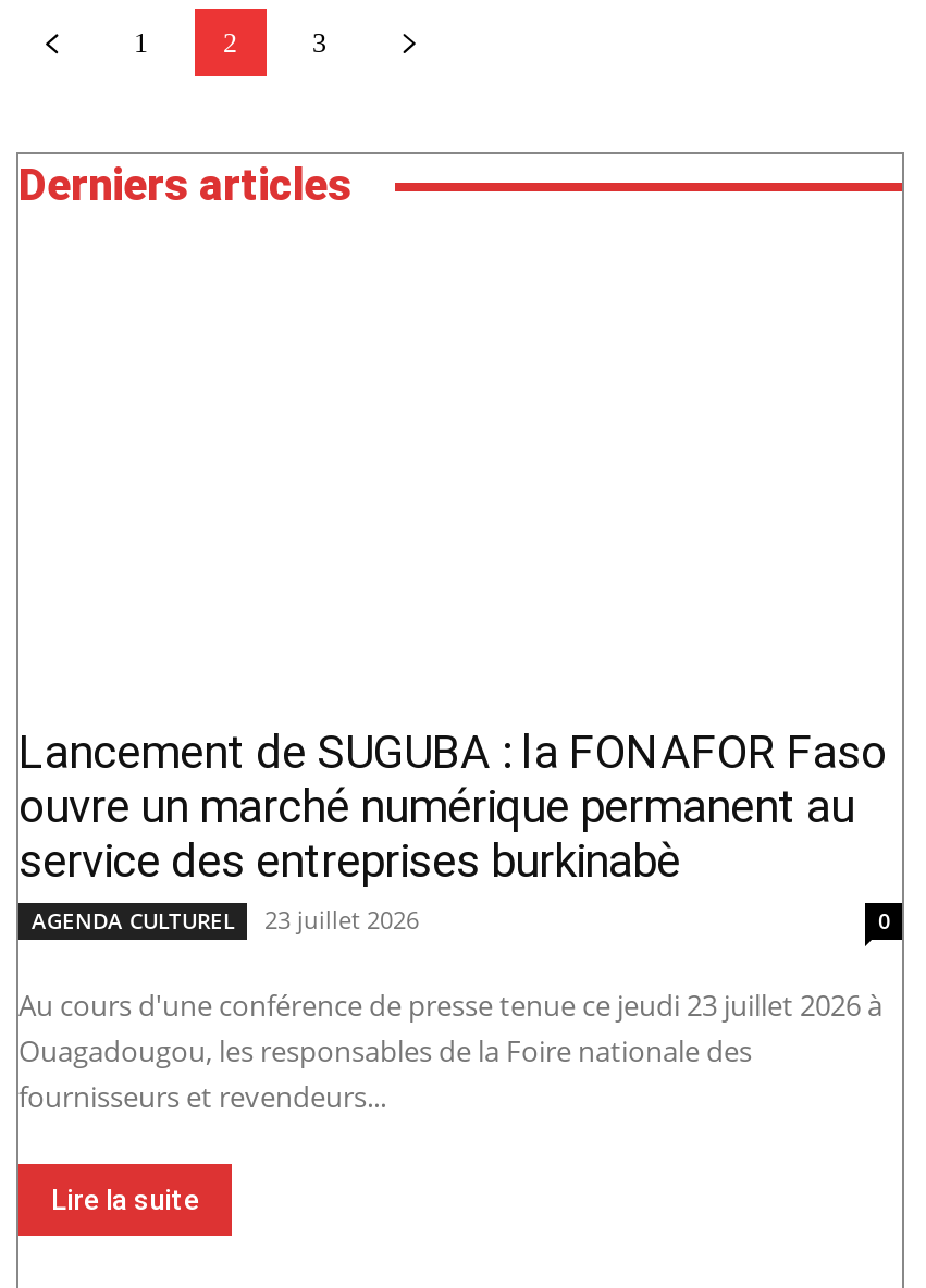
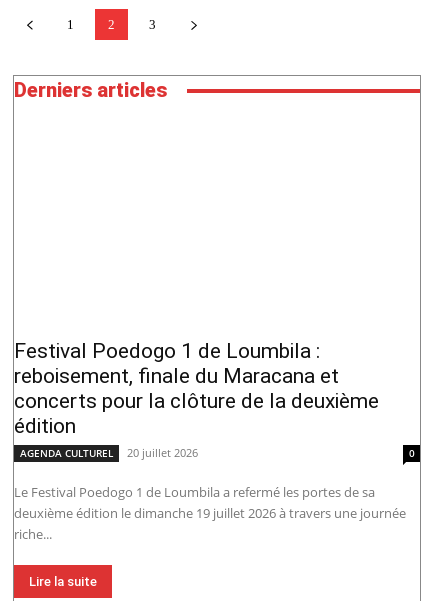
- Lancement de SUGUBA : la FONAFOR Faso
- ouvre un marché numérique permanent au
- service des entreprises burkinabè
+ Festival Poedogo 1 de Loumbila :
+ reboisement, finale du Maracana et
+ concerts pour la clôture de la deuxième
+ édition

- AGENDA CULTUREL 23 juillet 2026
+ AGENDA CULTUREL 20 juillet 2026

- Au cours d'une conférence de presse tenue ce jeudi 23 juillet 2026 à
- Ouagadougou, les responsables de la Foire nationale des
- fournisseurs et revendeurs...
+ Le Festival Poedogo 1 de Loumbila a refermé les portes de sa
+ deuxième édition le dimanche 19 juillet 2026 à travers une journée
+ riche...
